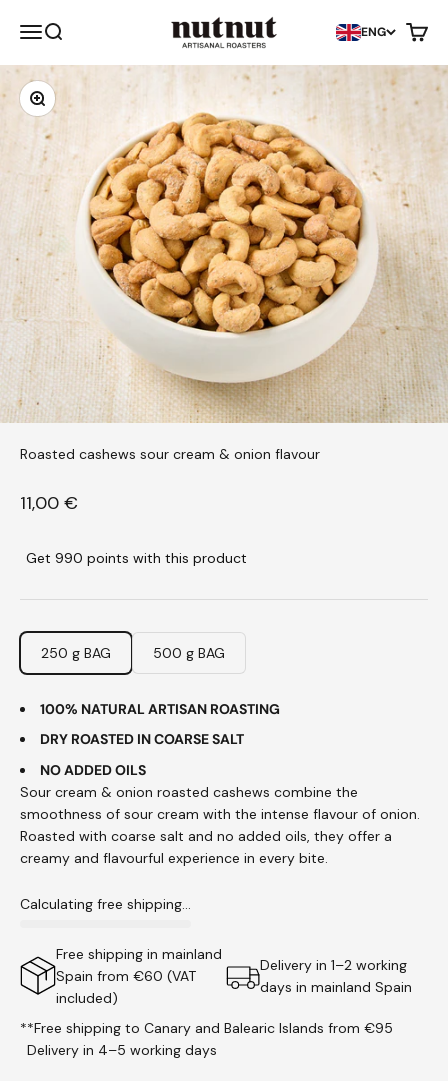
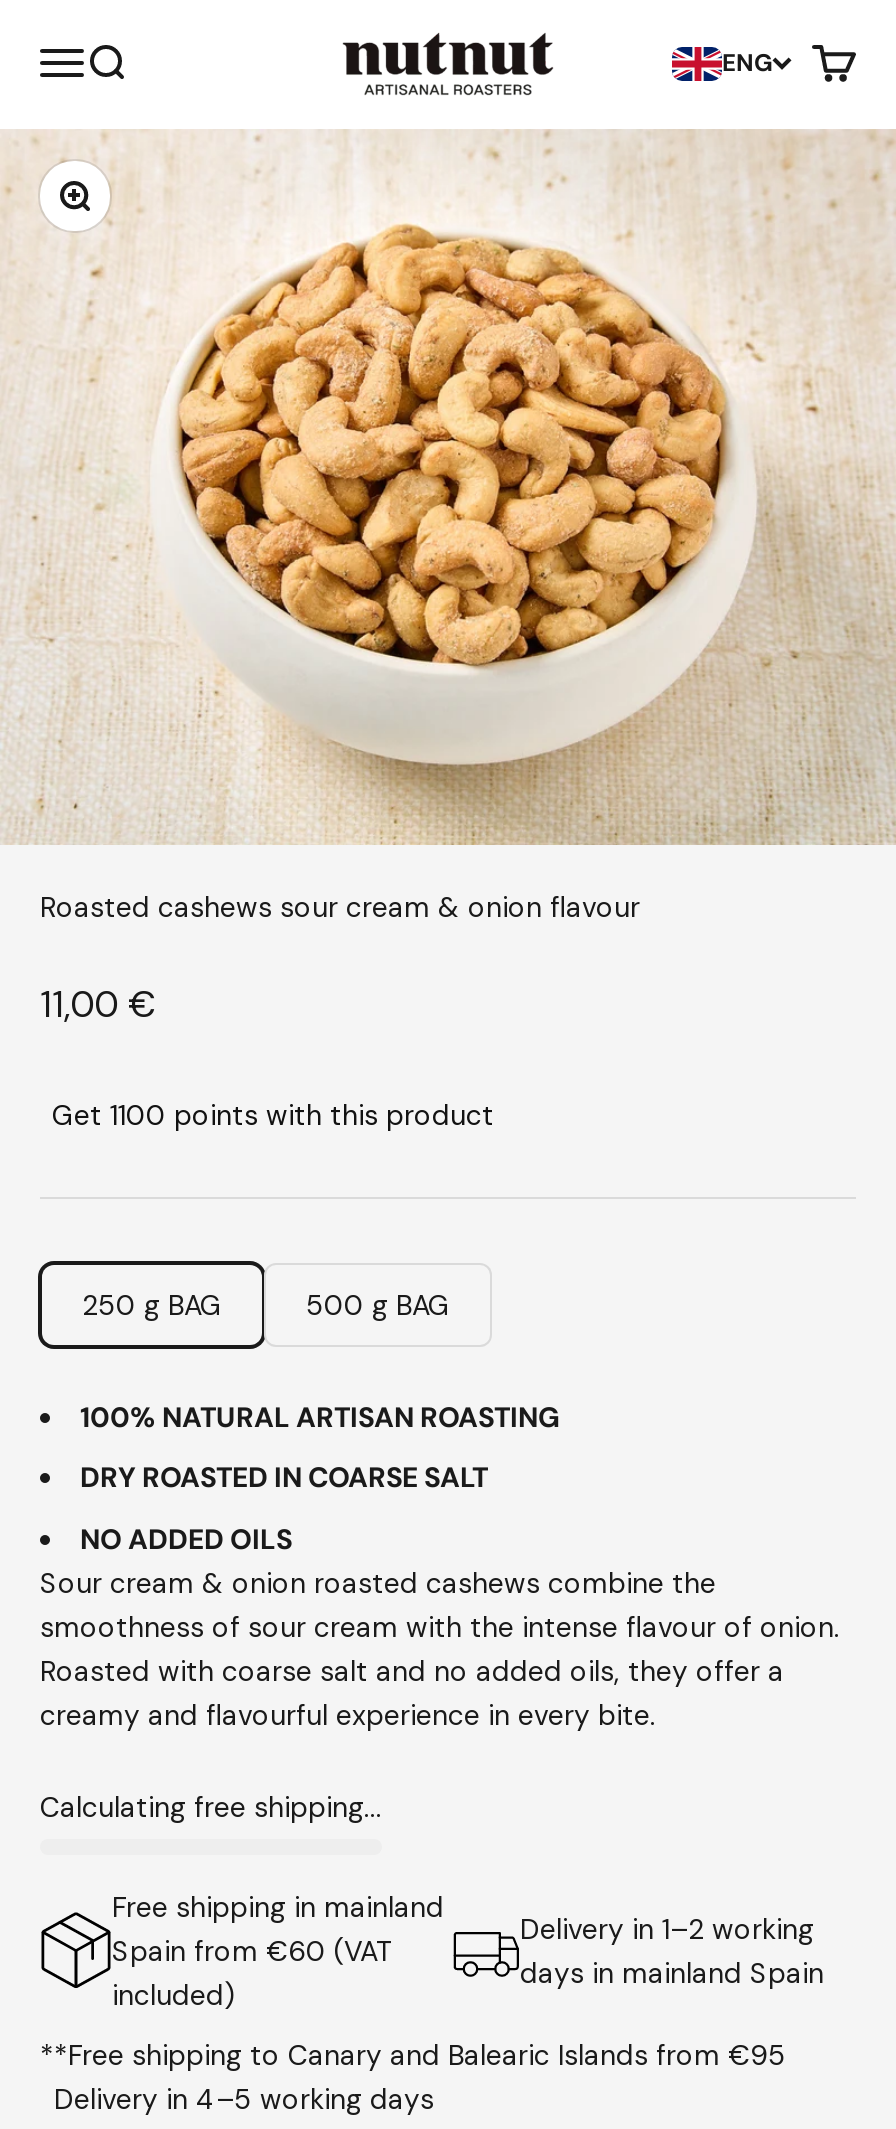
- Get 990 points with this product
+ Get 1100 points with this product
